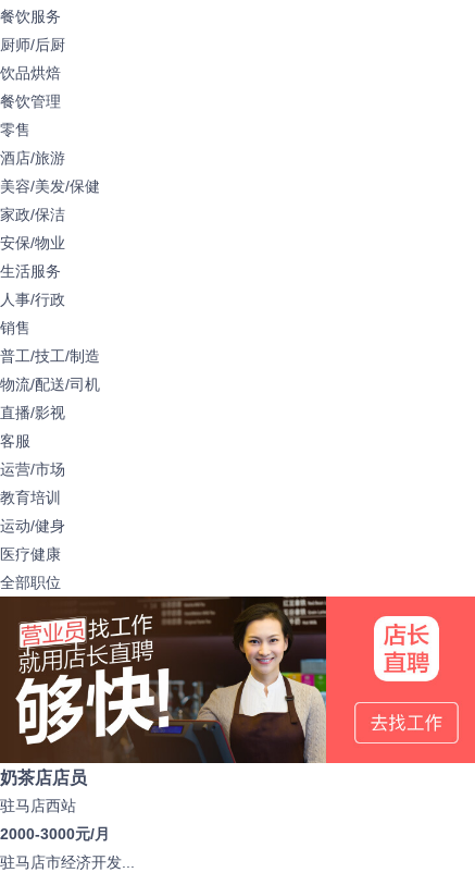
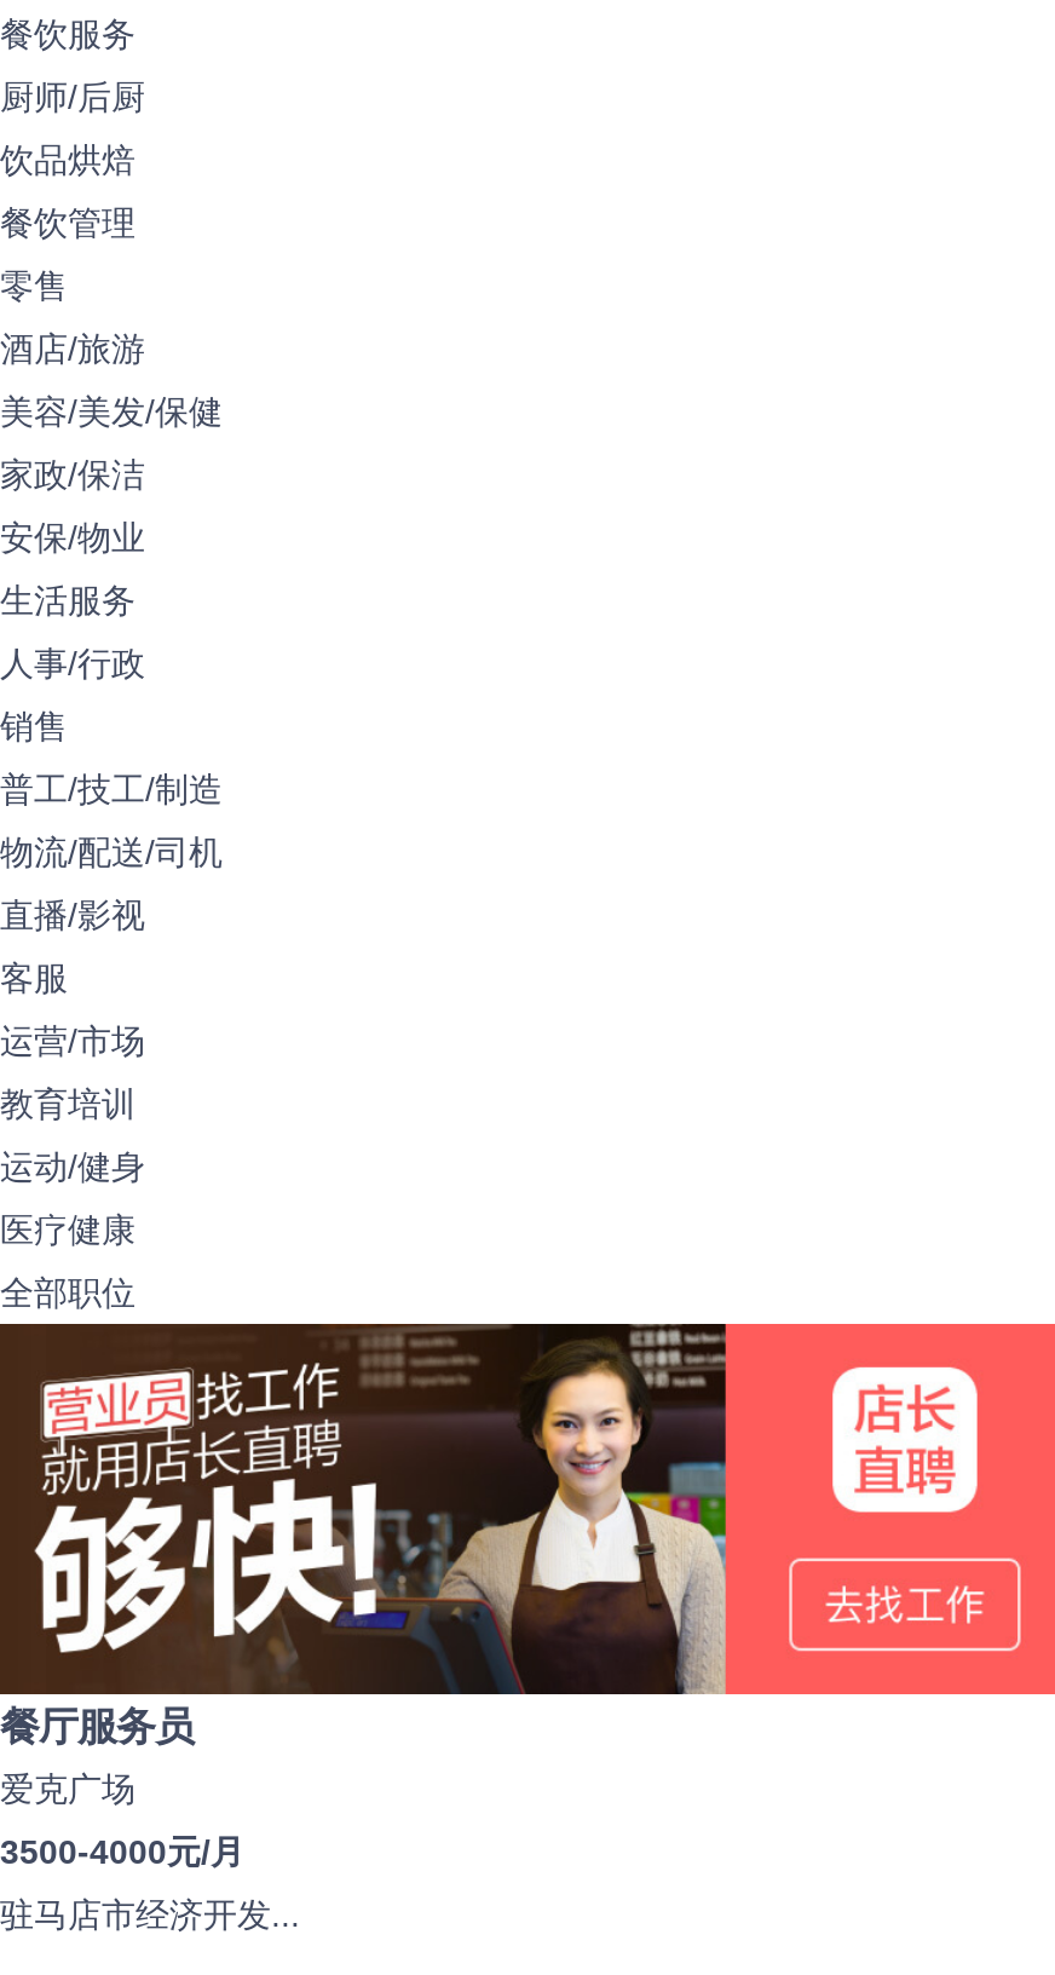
- 奶茶店店员
+ 餐厅服务员

- 驻马店西站
+ 爱克广场

- 2000-3000元/月
+ 3500-4000元/月
